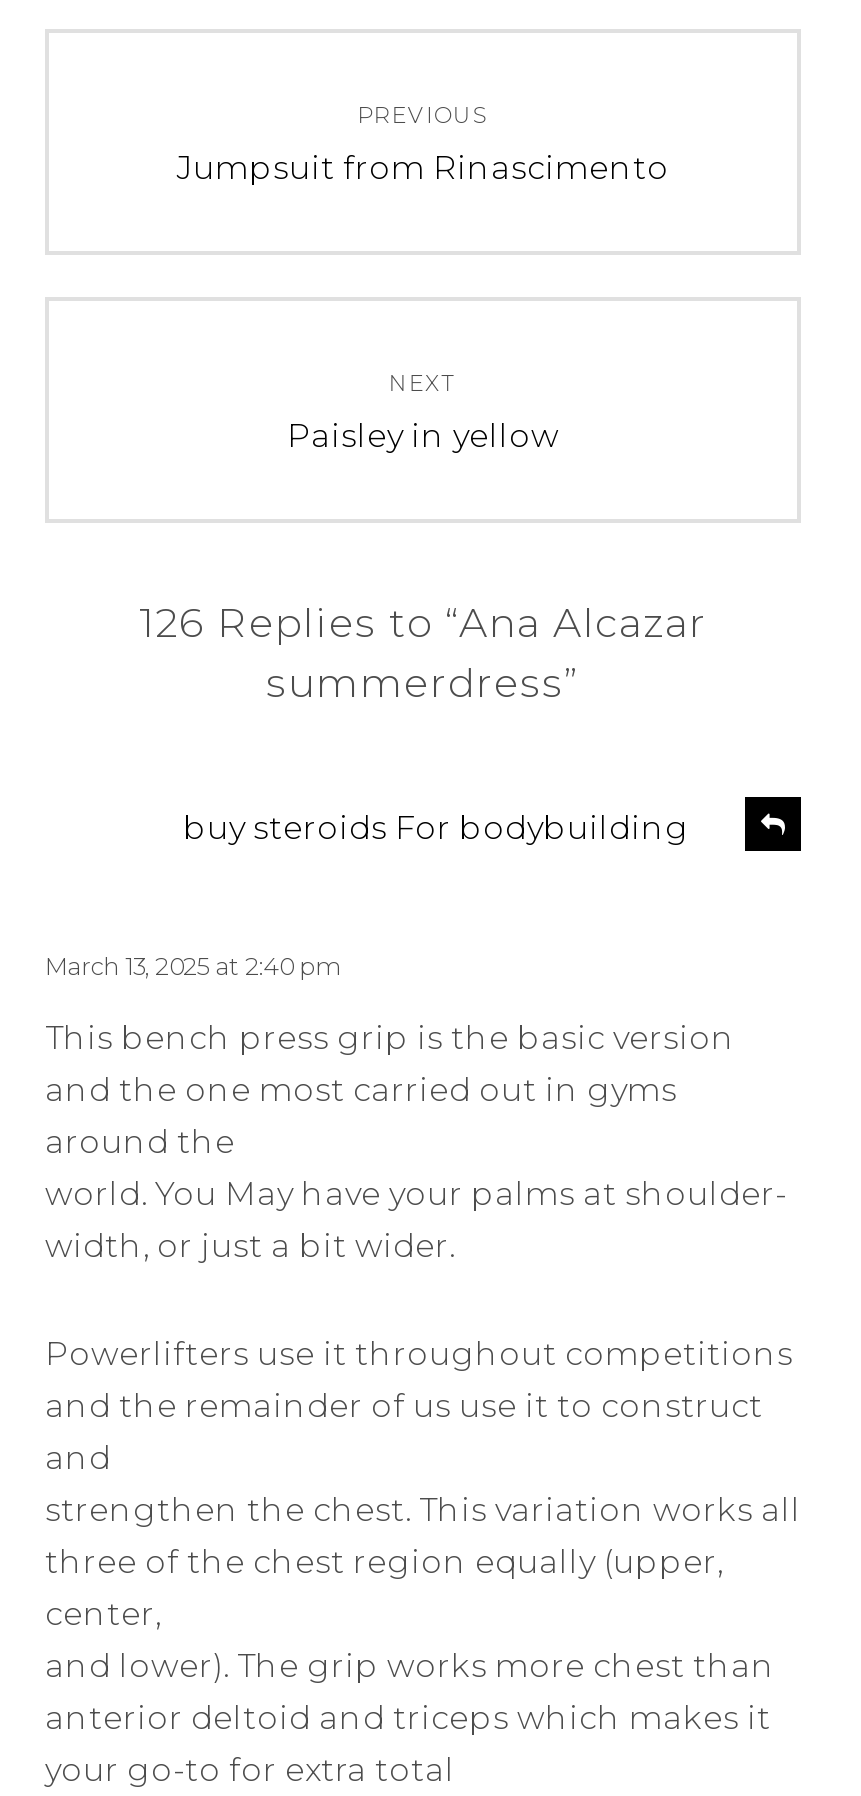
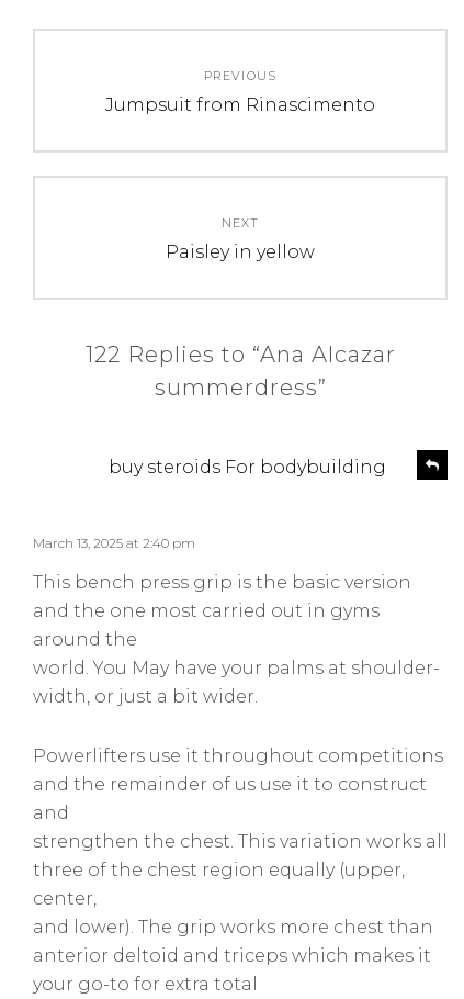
- 126 Replies to “Ana Alcazar
+ 122 Replies to “Ana Alcazar
